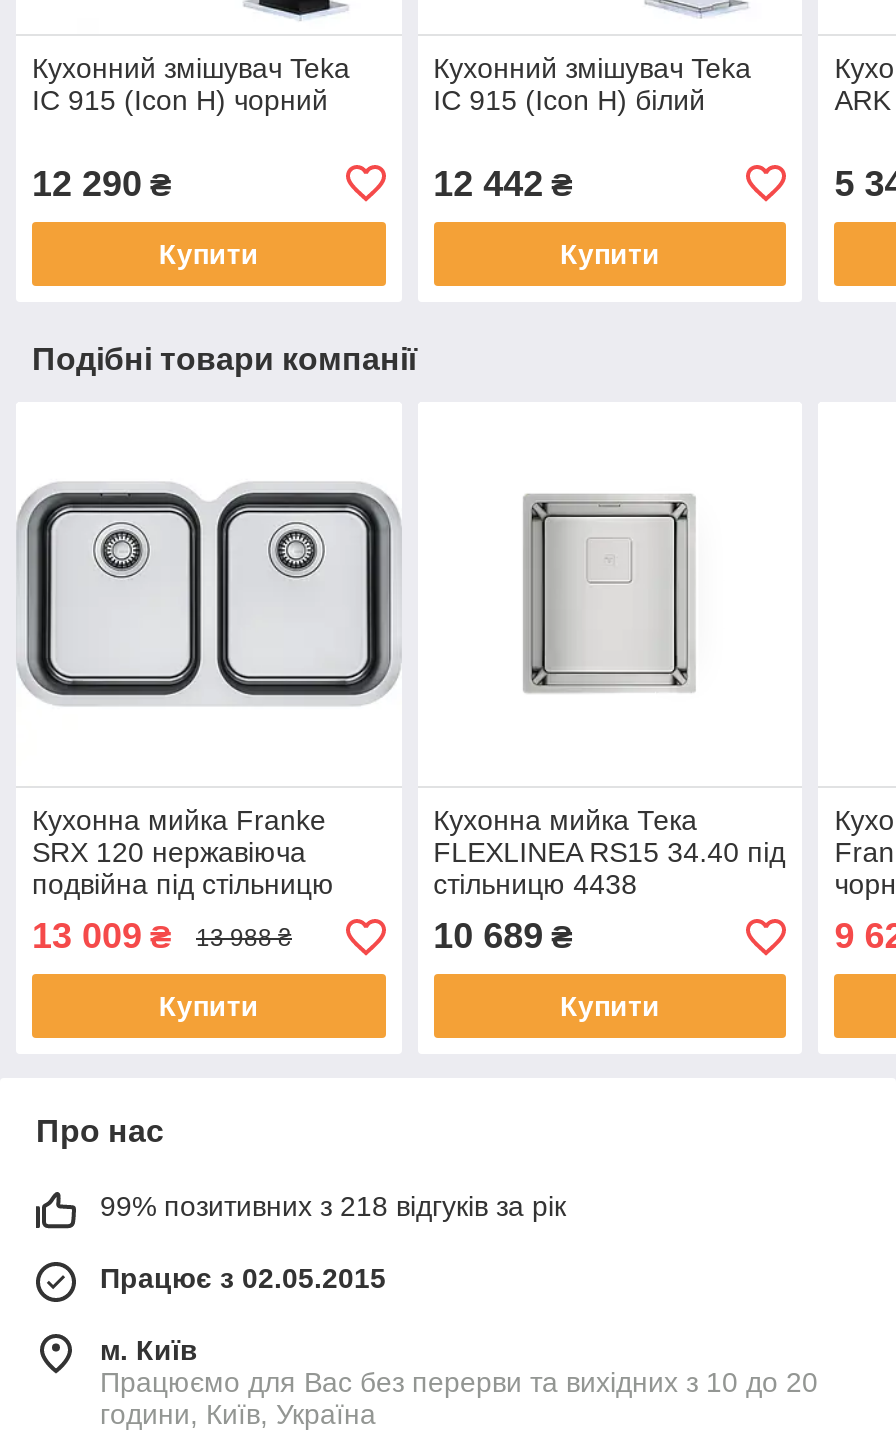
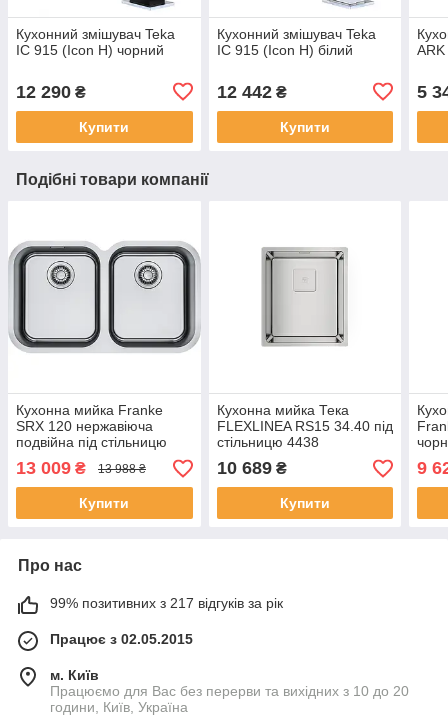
- 99% позитивних з 218 відгуків за рік
+ 99% позитивних з 217 відгуків за рік
